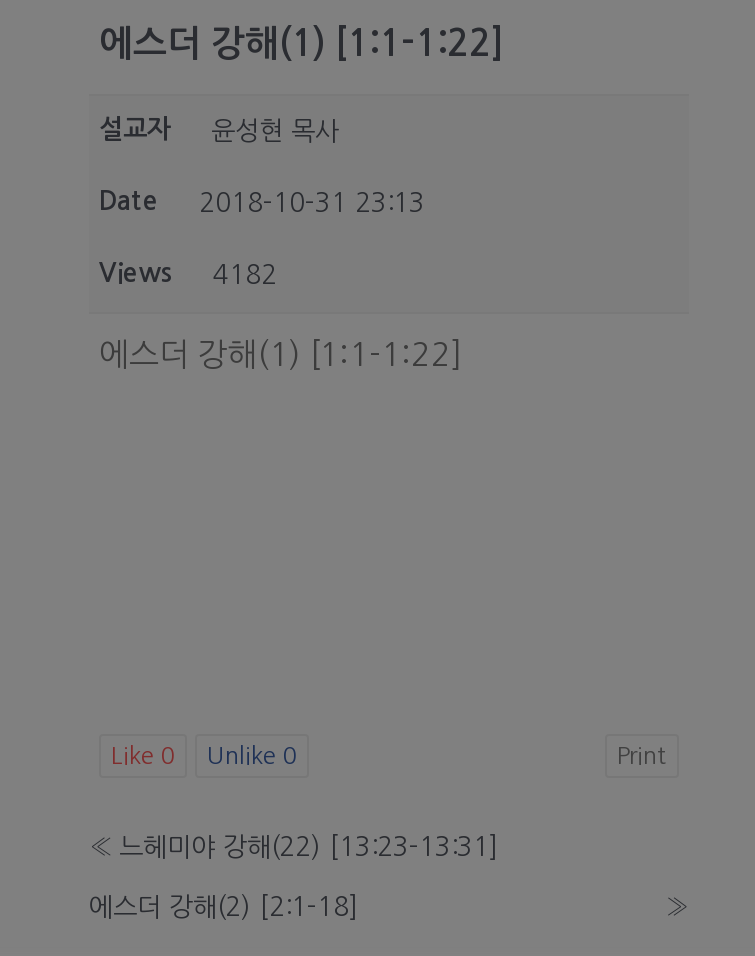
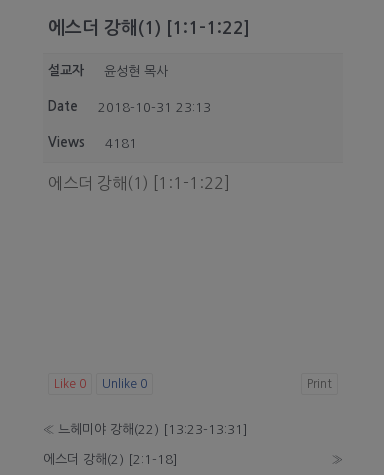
- Views 4182
+ Views 4181
